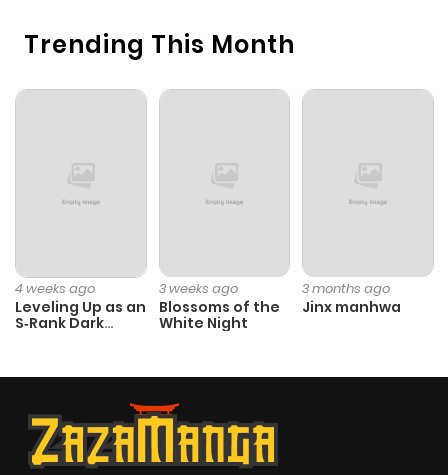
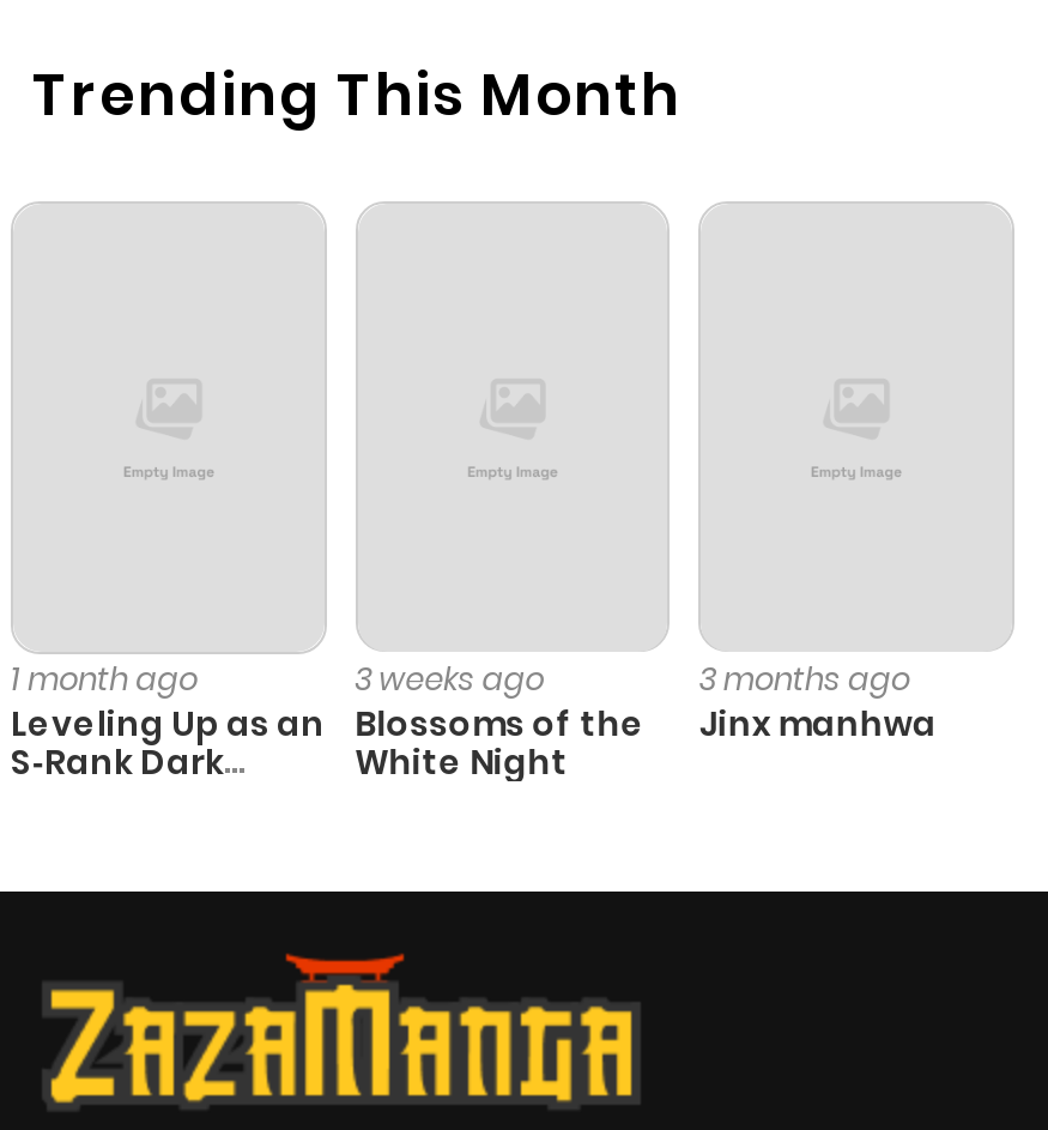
- 4 weeks ago
+ 1 month ago
